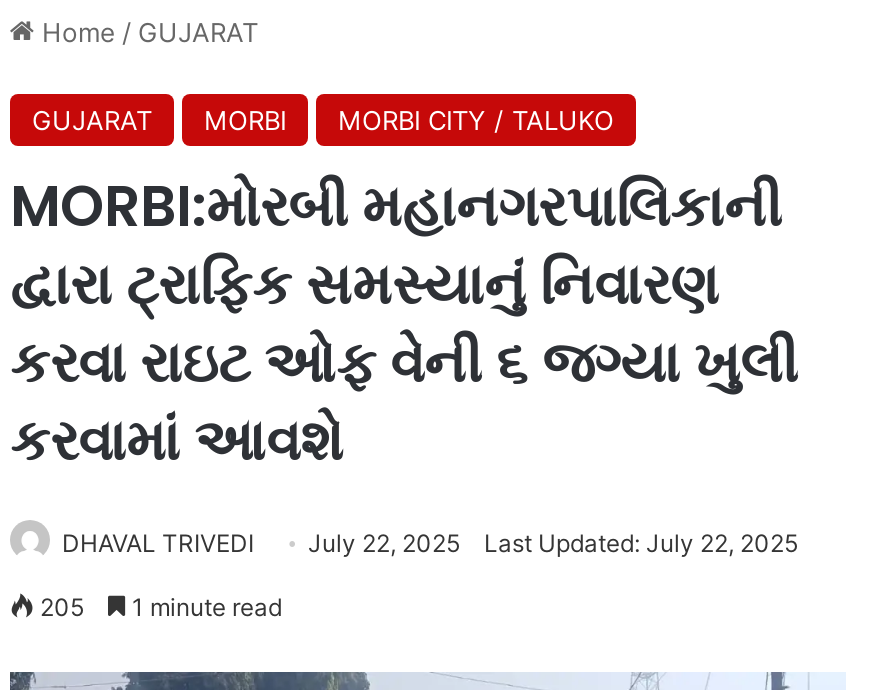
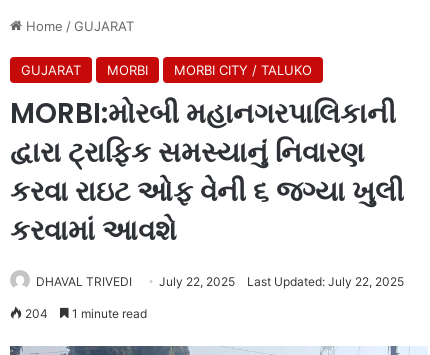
- 205 1 minute read
+ 204 1 minute read
